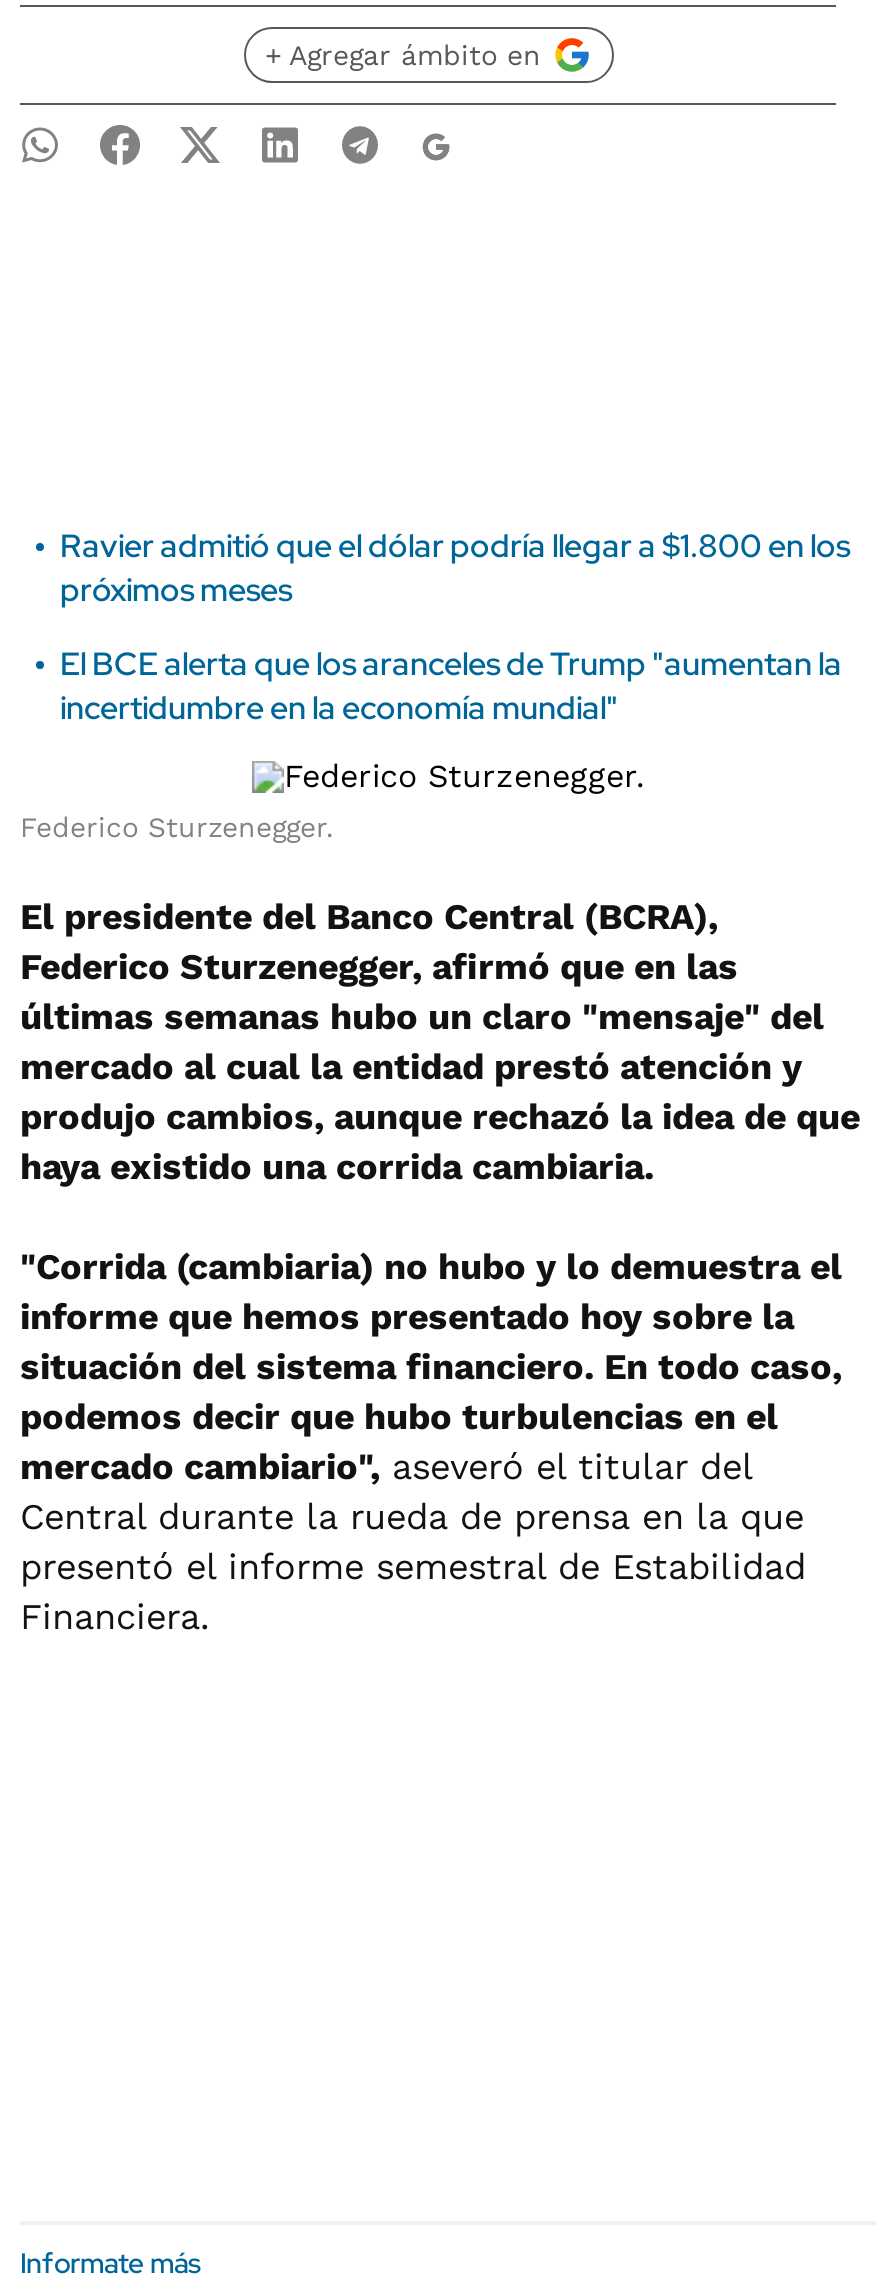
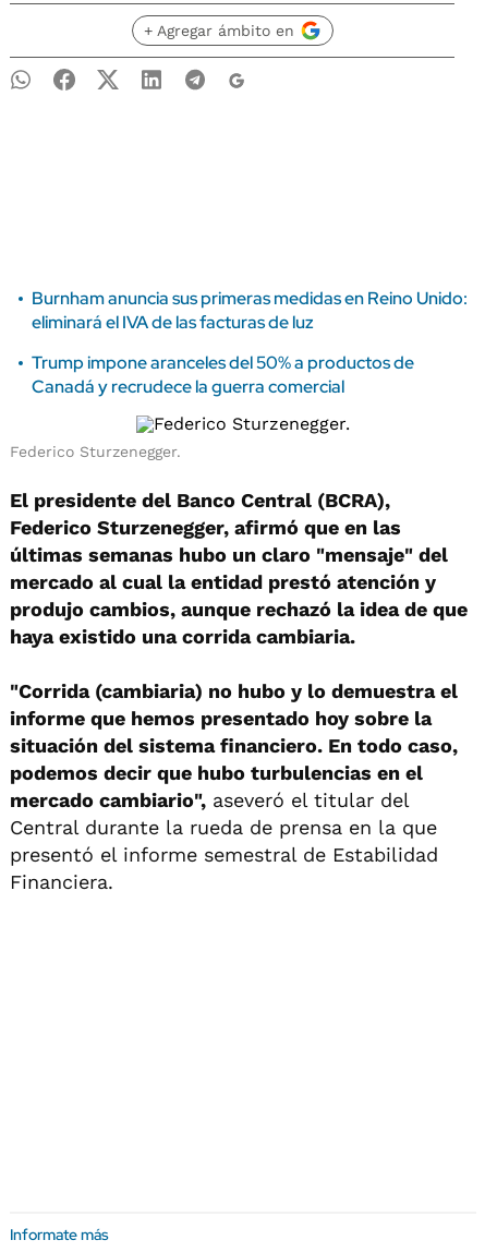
- Ravier admitió que el dólar podría llegar a $1.800 en los
- próximos meses
+ Burnham anuncia sus primeras medidas en Reino Unido:
+ eliminará el IVA de las facturas de luz

- El BCE alerta que los aranceles de Trump "aumentan la
- incertidumbre en la economía mundial"
+ Trump impone aranceles del 50% a productos de
+ Canadá y recrudece la guerra comercial
